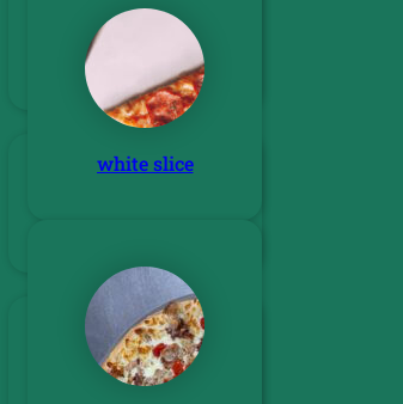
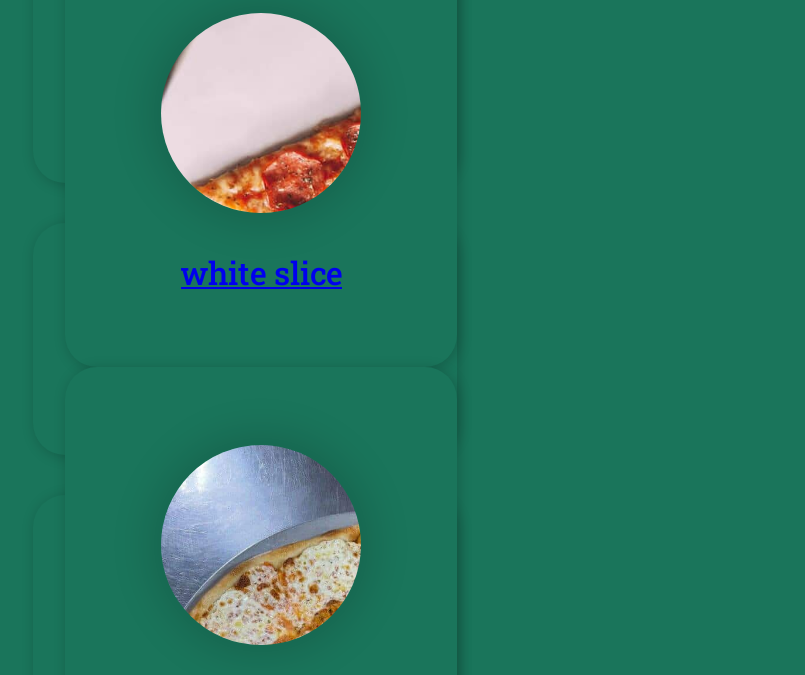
- [image]
+ [image]
